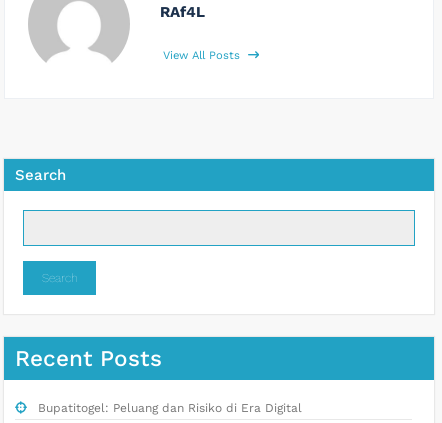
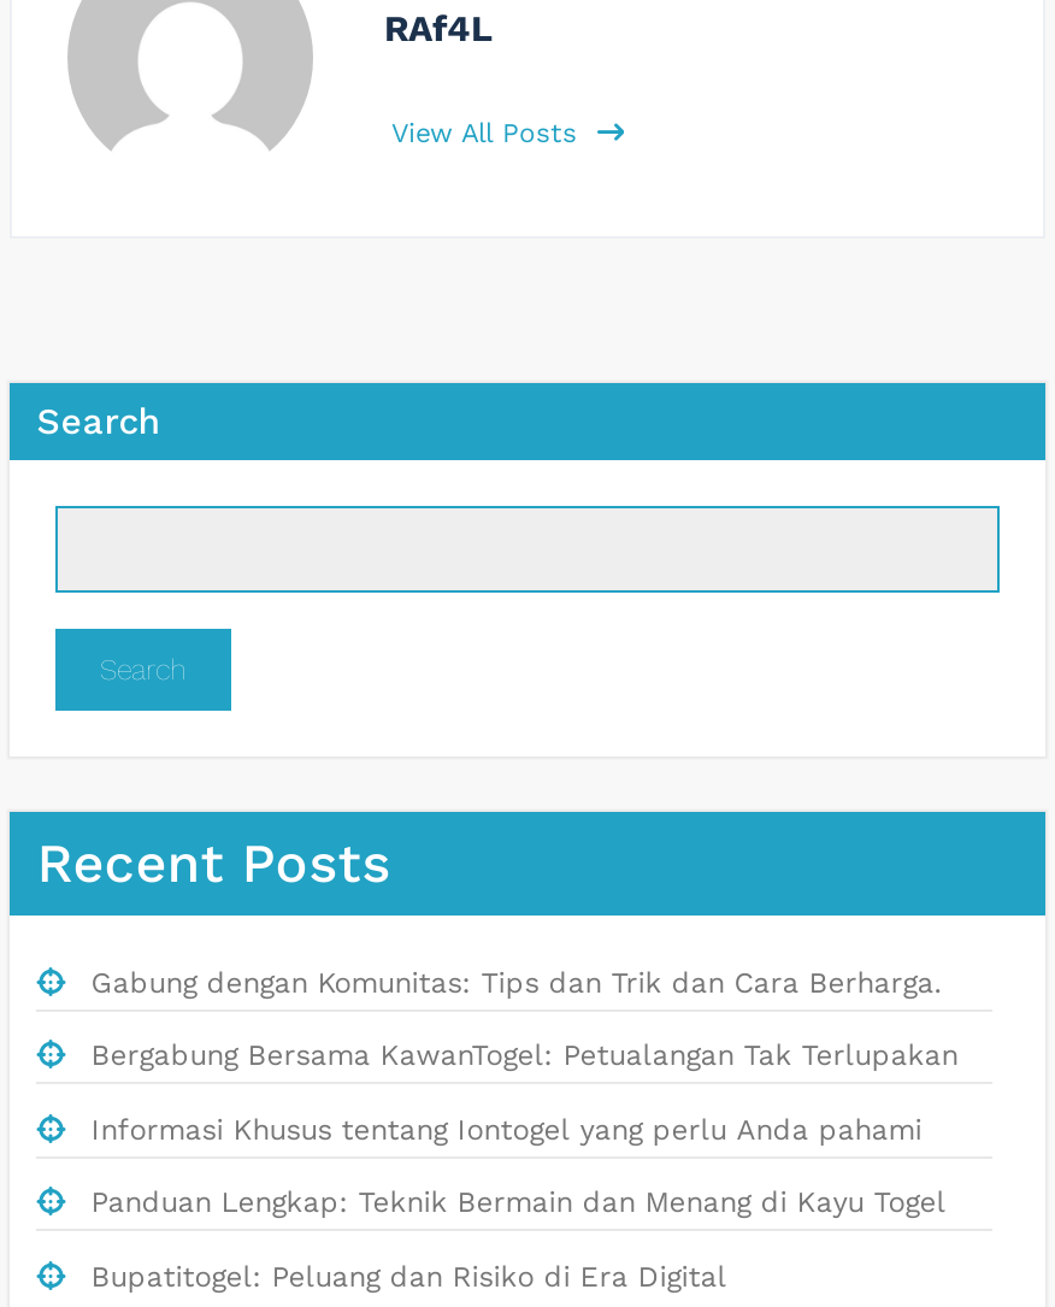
+ Gabung dengan Komunitas: Tips dan Trik dan Cara Berharga.
+ Bergabung Bersama KawanTogel: Petualangan Tak Terlupakan
+ Informasi Khusus tentang Iontogel yang perlu Anda pahami
+ Panduan Lengkap: Teknik Bermain dan Menang di Kayu Togel
